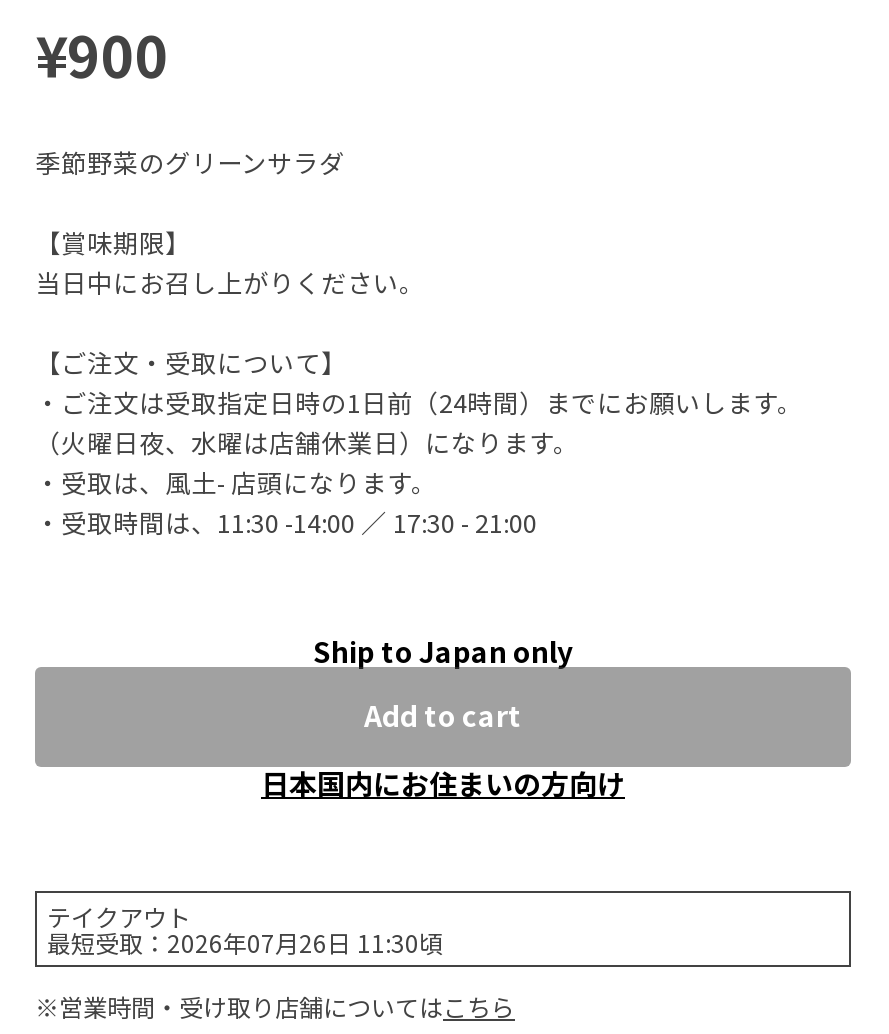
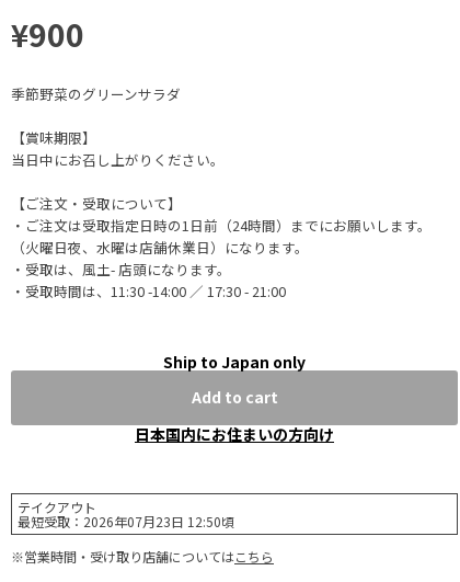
- 最短受取：2026年07月26日 11:30頃
+ 最短受取：2026年07月23日 12:50頃
